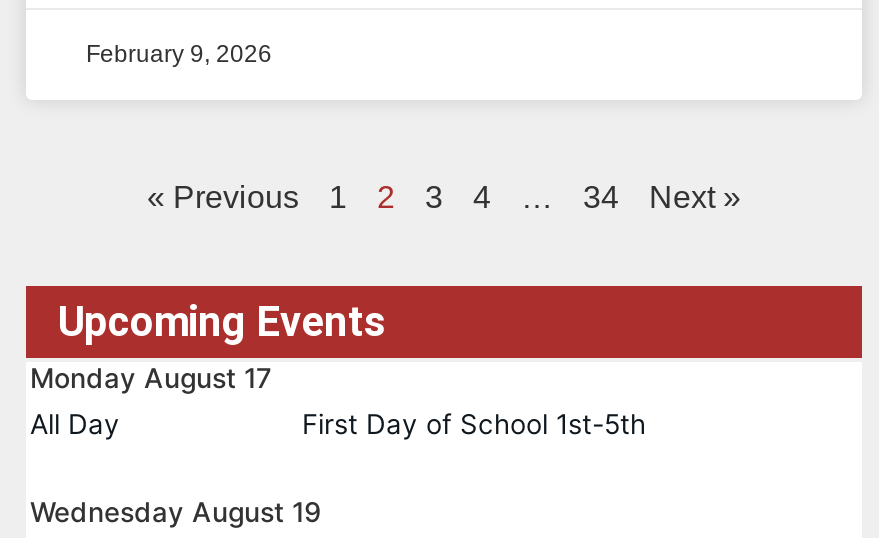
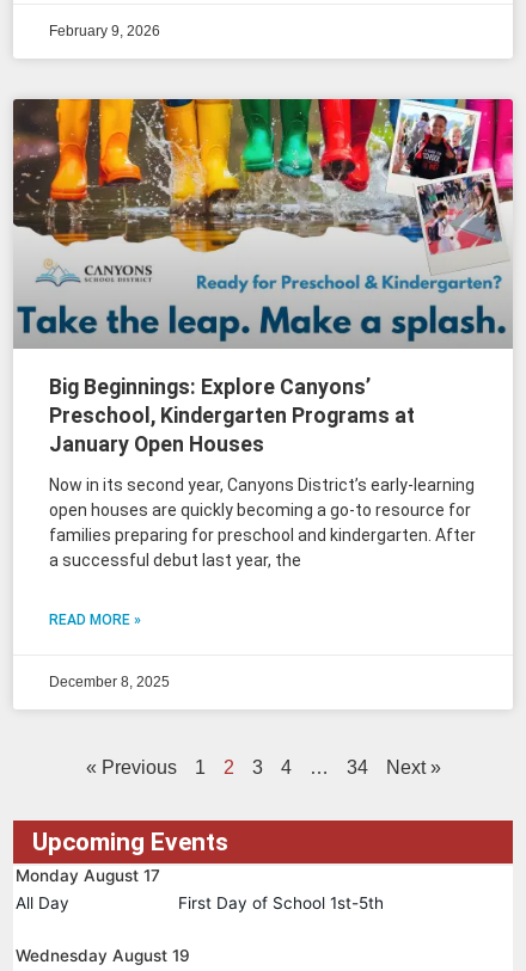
+ [image]
+ Big Beginnings: Explore Canyons’
+ Preschool, Kindergarten Programs at
+ January Open Houses
+ Now in its second year, Canyons District’s early-learning
+ open houses are quickly becoming a go-to resource for
+ families preparing for preschool and kindergarten. After
+ a successful debut last year, the
+ READ MORE »

+ December 8, 2025
